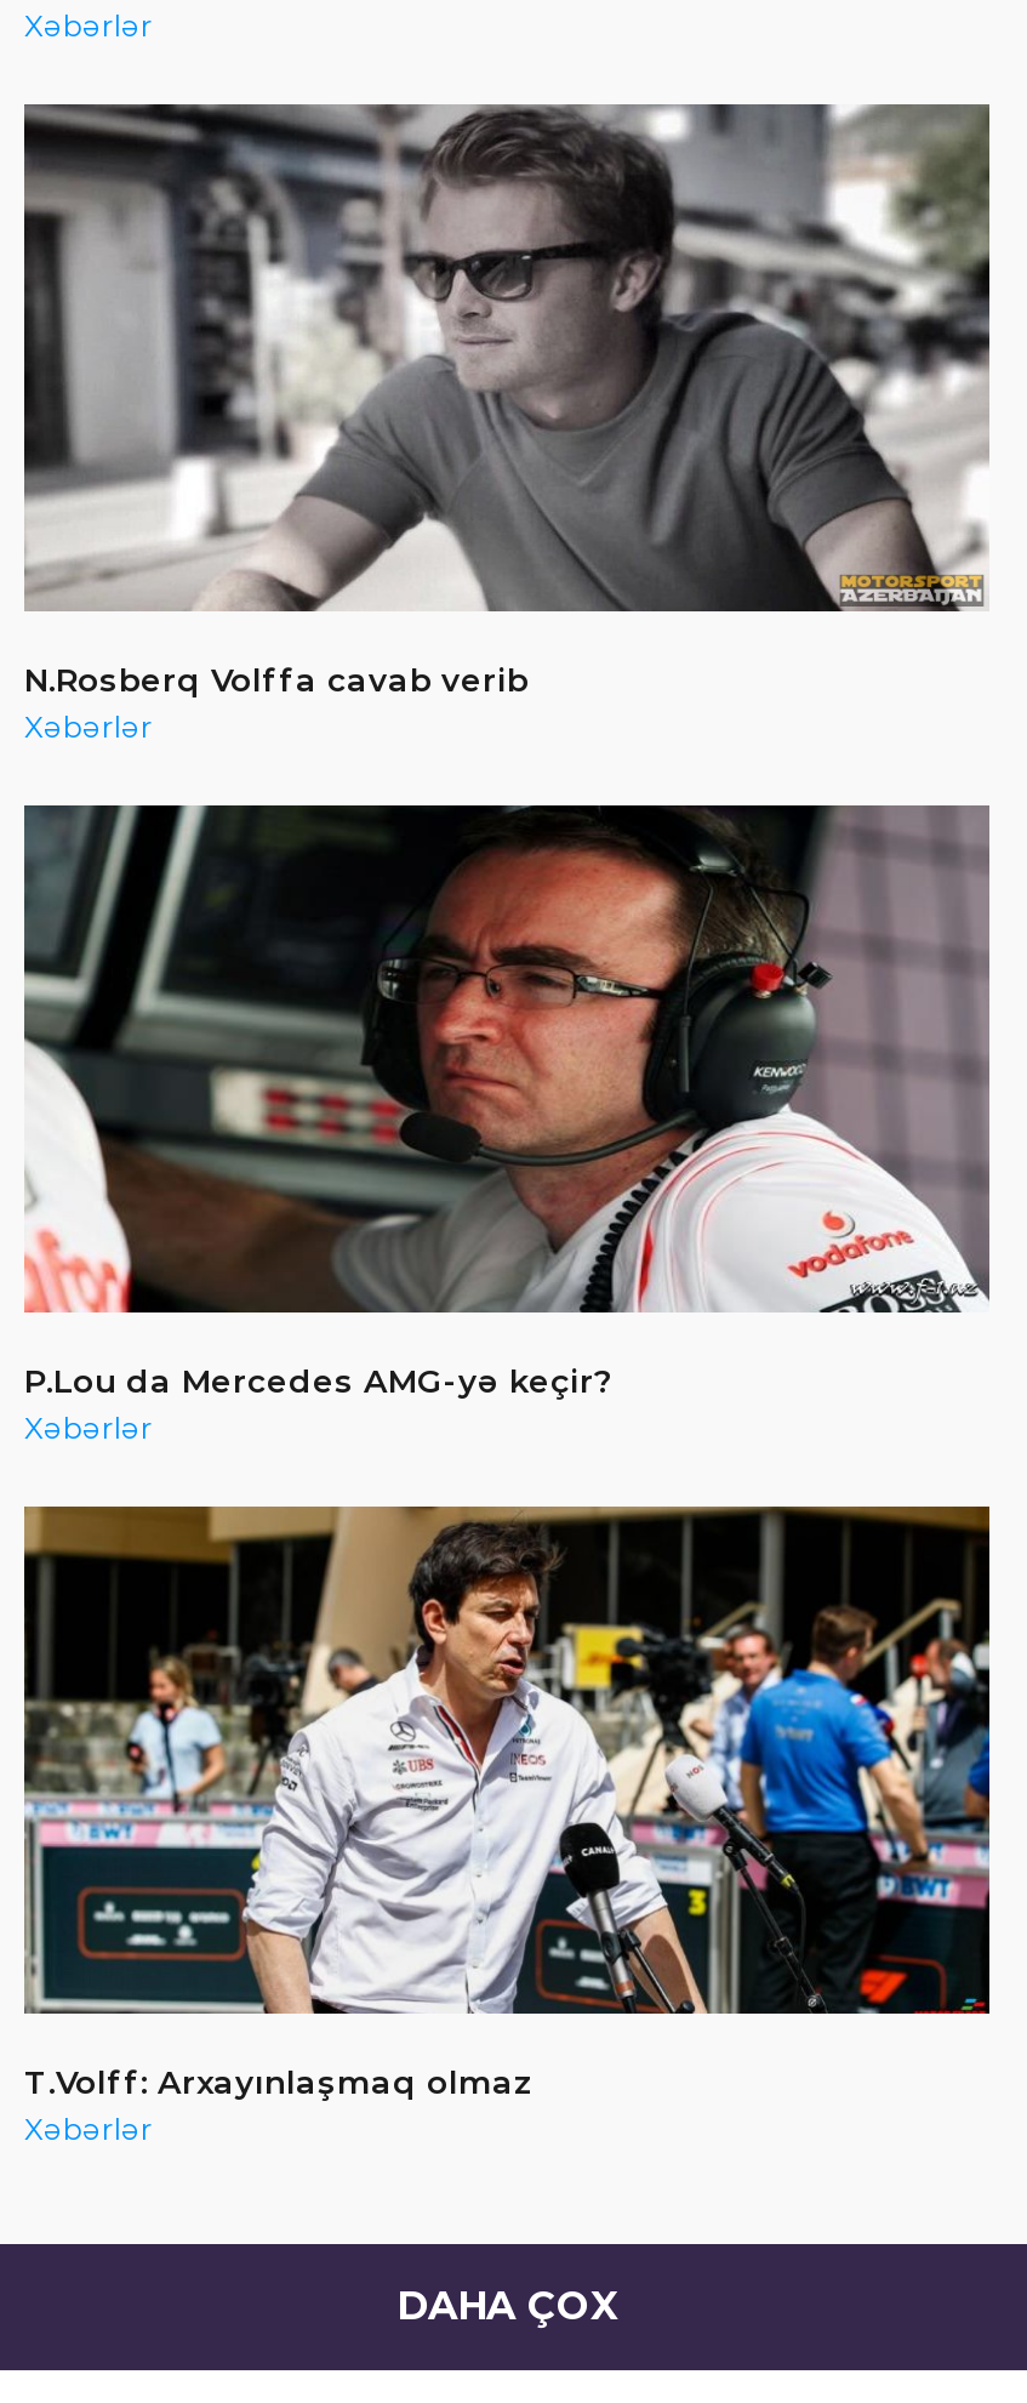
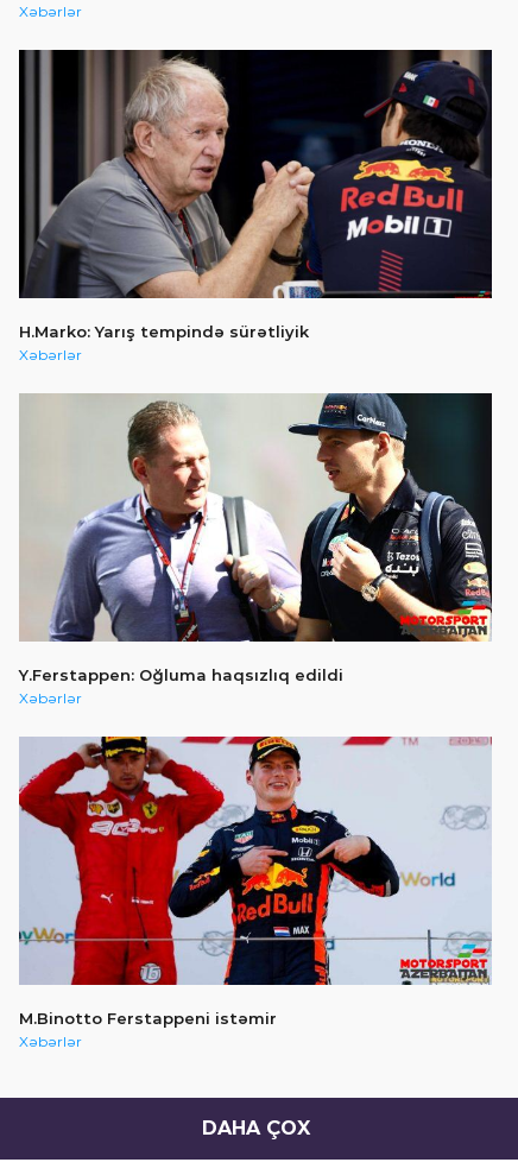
- [image]
- N.Rosberq Volffa cavab verib
+ [image]
+ H.Marko: Yarış tempində sürətliyik

- [image]
- P.Lou da Mercedes AMG-yə keçir?
+ [image]
+ Y.Ferstappen: Oğluma haqsızlıq edildi

- [image]
- T.Volff: Arxayınlaşmaq olmaz
+ [image]
+ M.Binotto Ferstappeni istəmir
